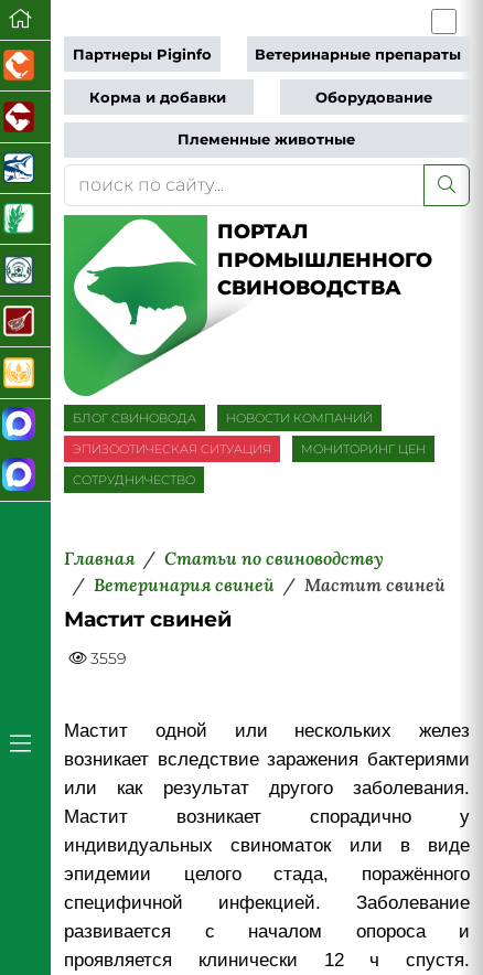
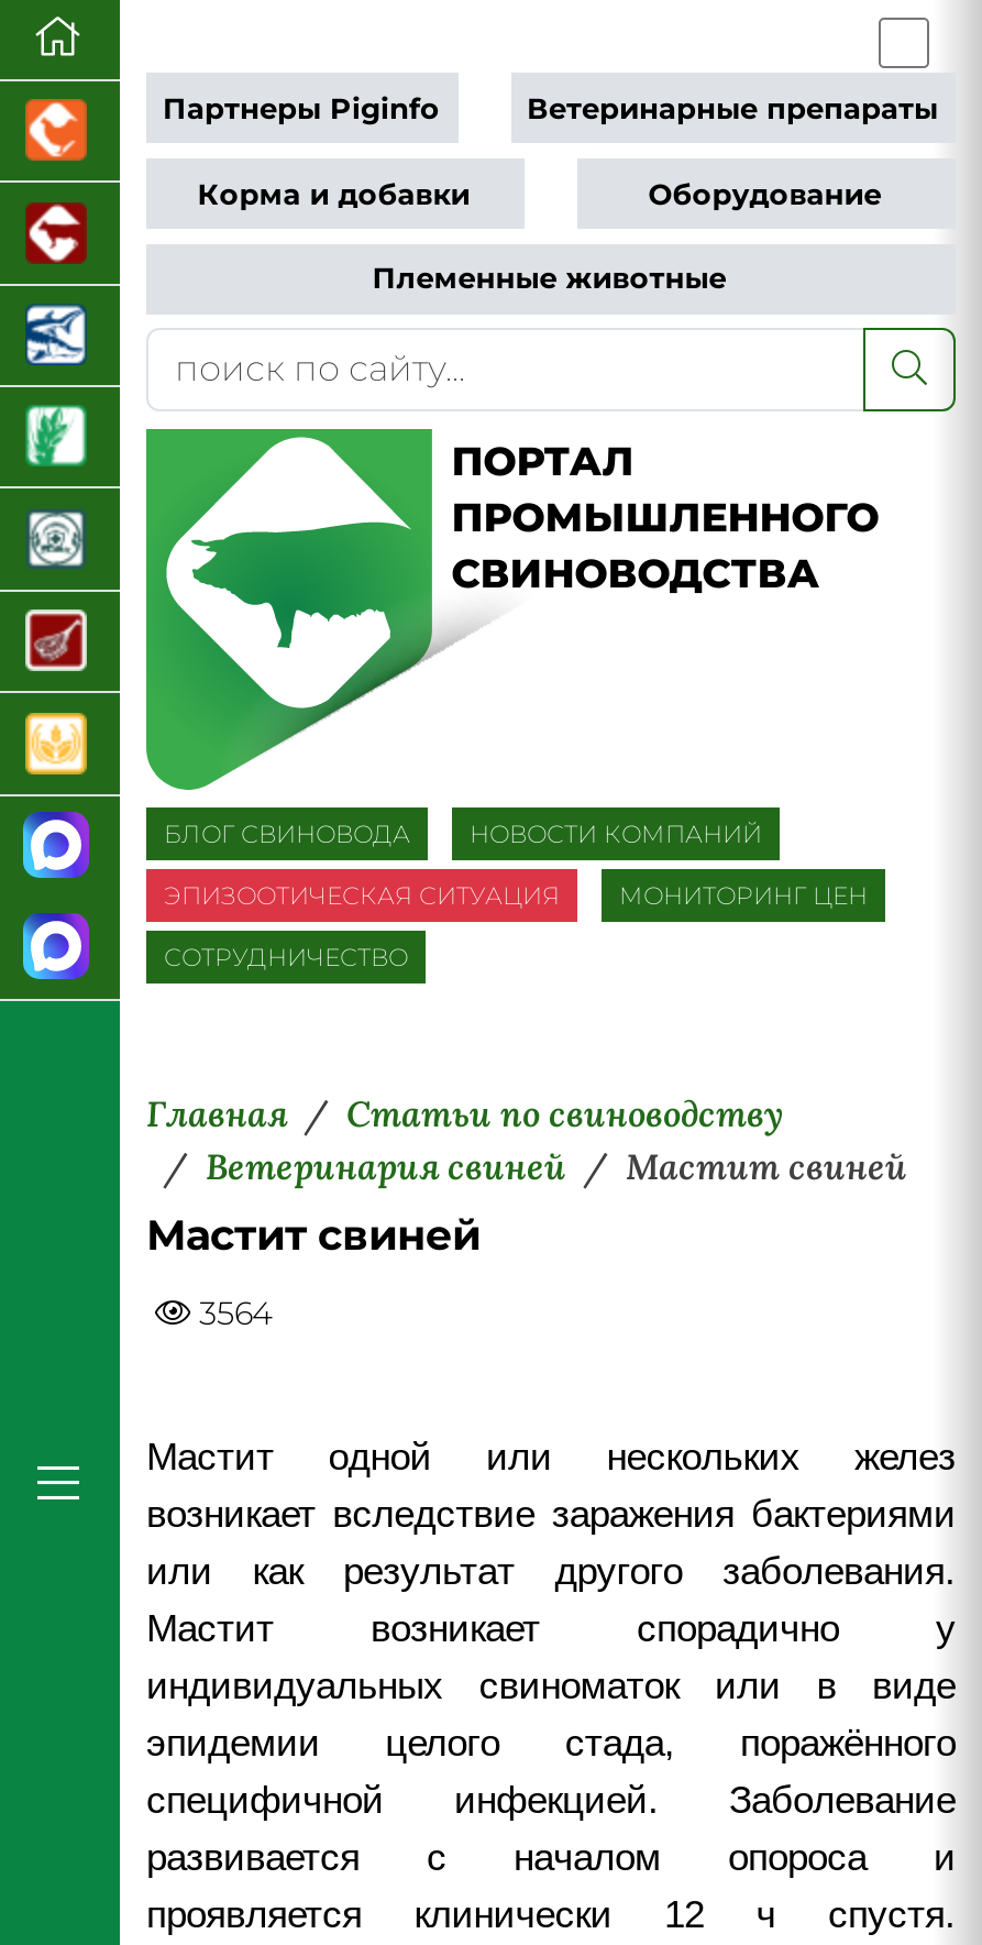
- 3559
+ 3564
